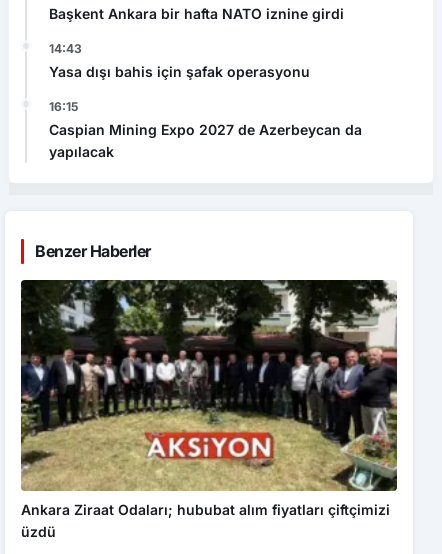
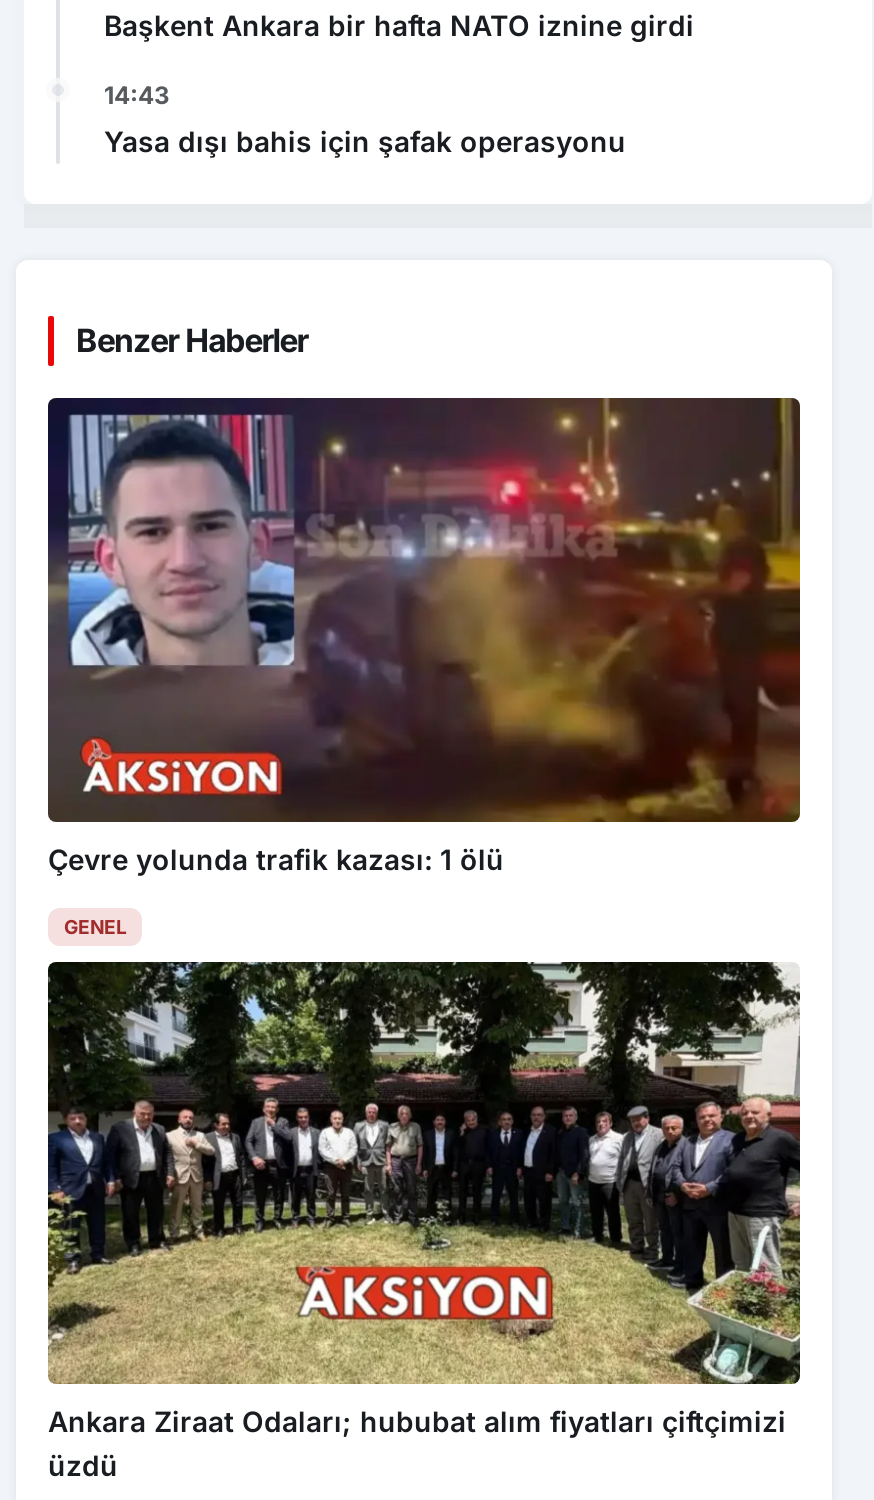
- 16:15
- Caspian Mining Expo 2027 de Azerbeycan da
- yapılacak

moved up: Benzer Haberler

+ [image]
+ Çevre yolunda trafik kazası: 1 ölü
+ GENEL
